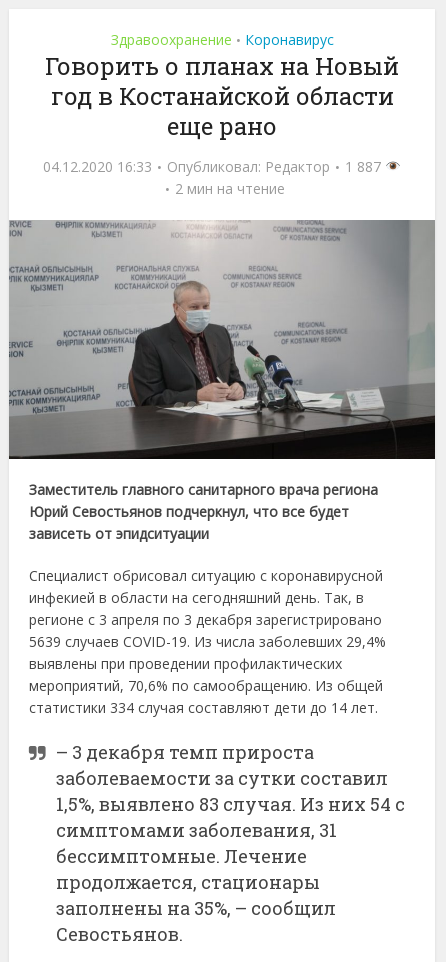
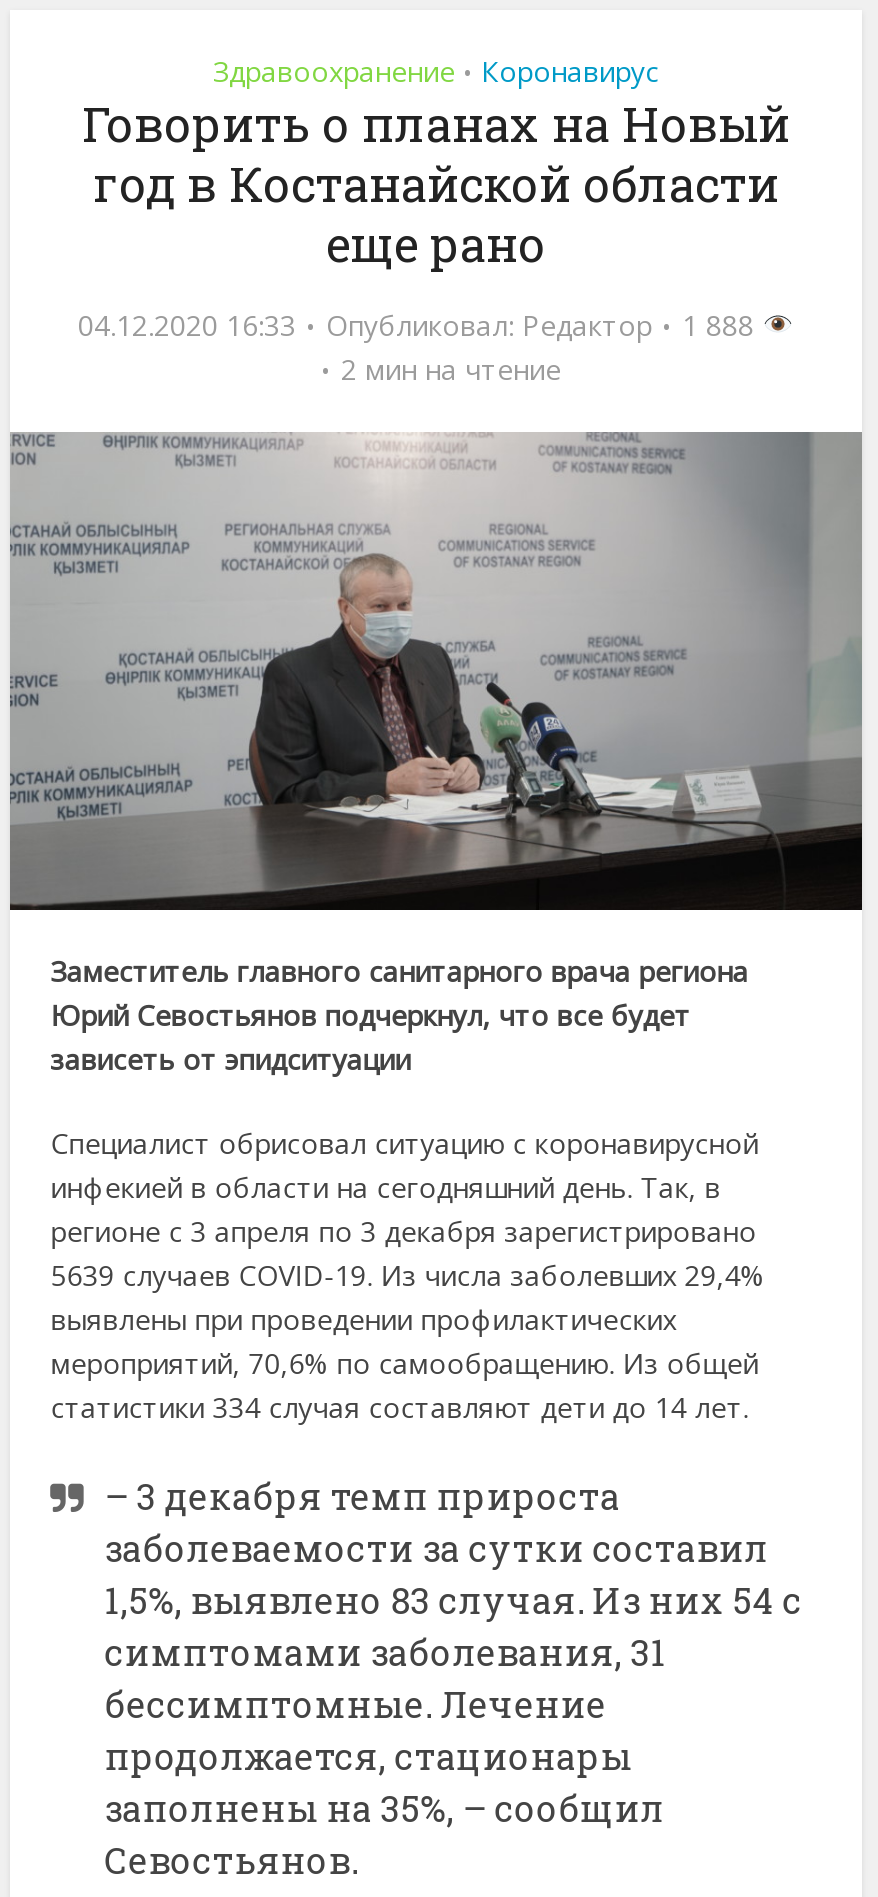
- 04.12.2020 16:33 Опубликовал: Редактор 1 887
+ 04.12.2020 16:33 Опубликовал: Редактор 1 888
